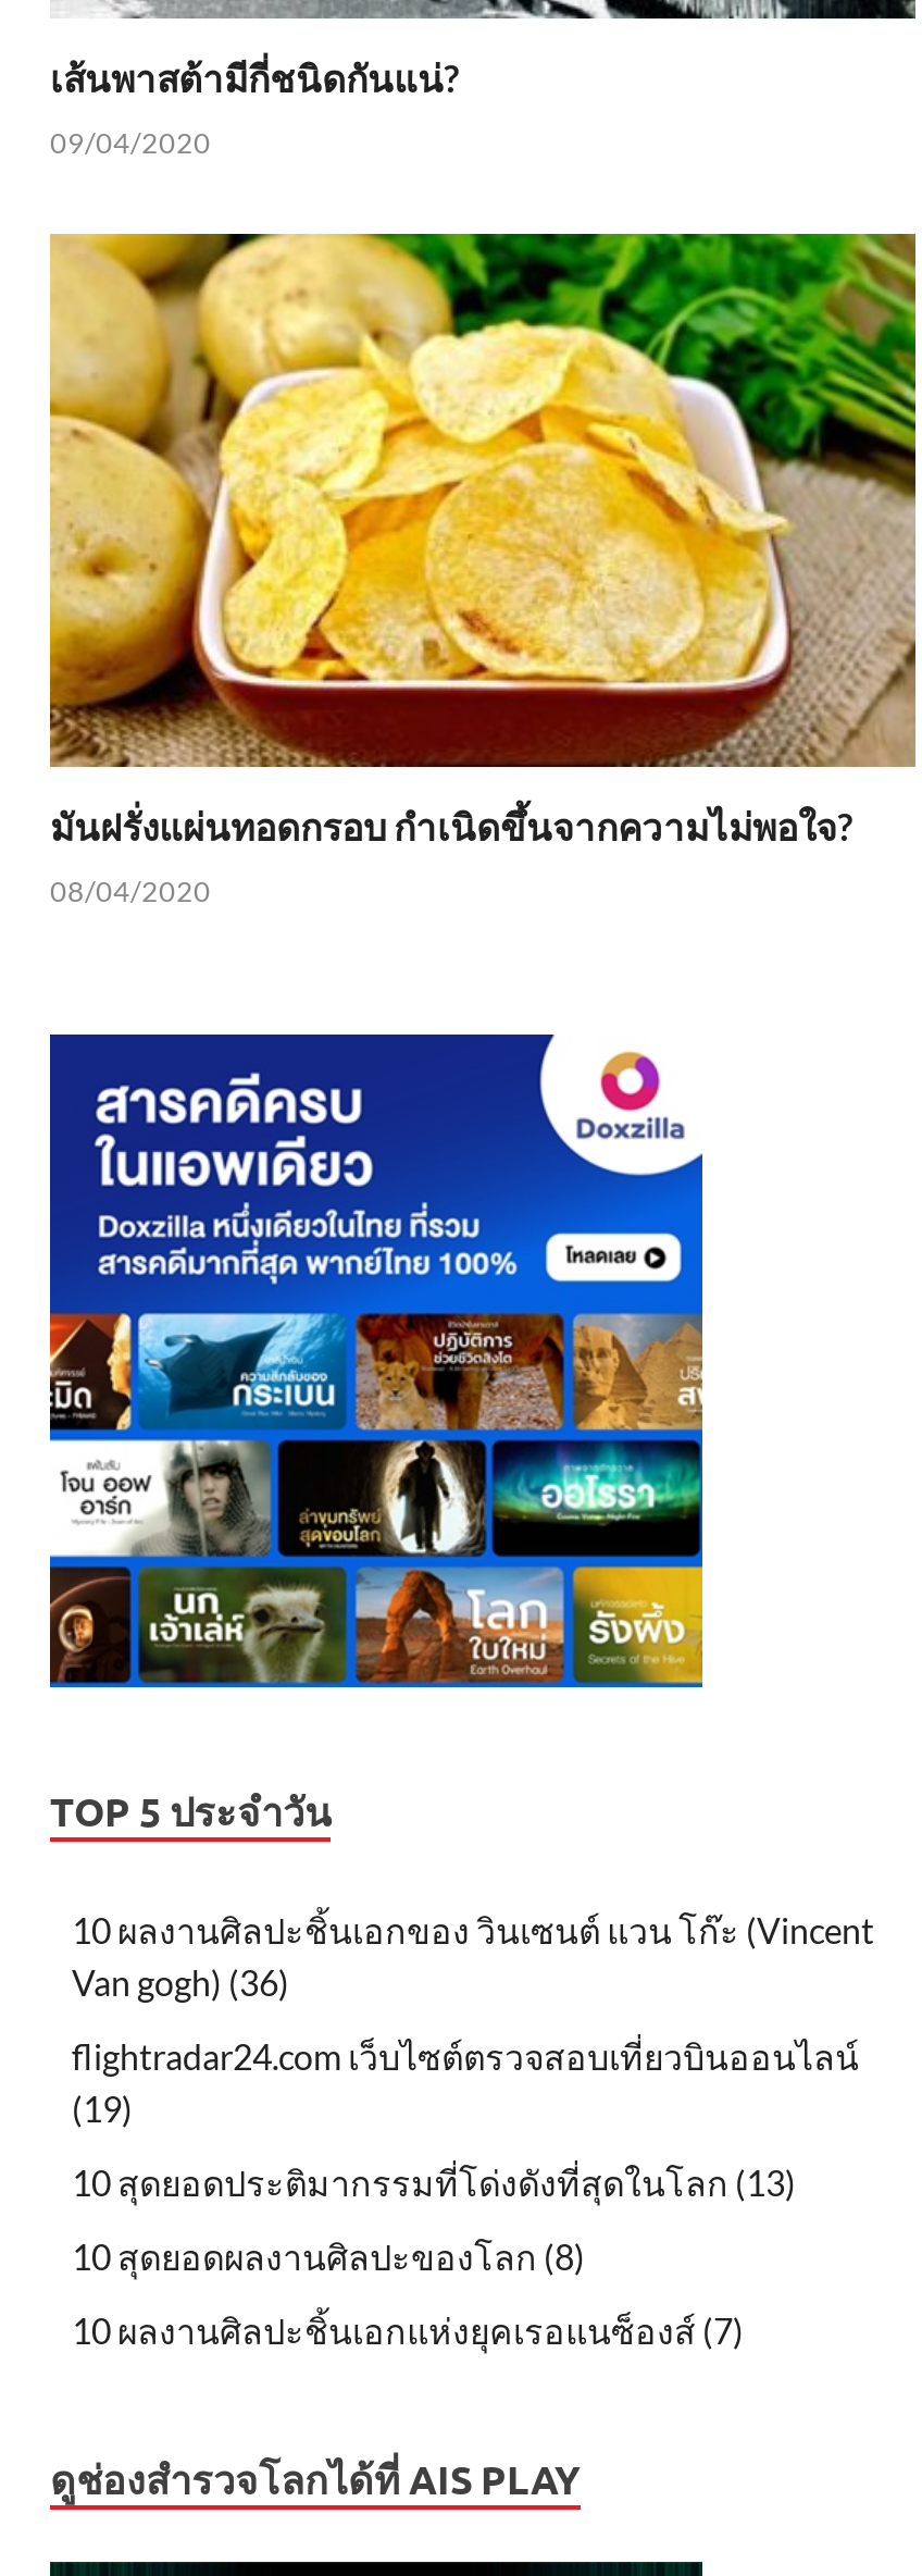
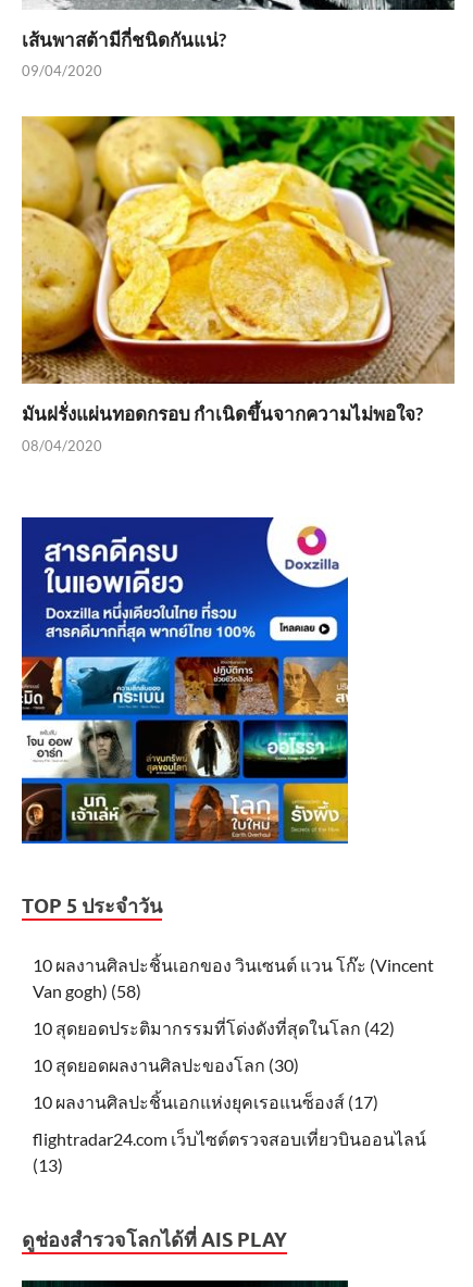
- Van gogh) (36)
+ Van gogh) (58)
+ 10 สุดยอดประติมากรรมที่โด่งดังที่สุดในโลก (42)
+ 10 สุดยอดผลงานศิลปะของโลก (30)
+ 10 ผลงานศิลปะชิ้นเอกแห่งยุคเรอแนซ็องส์ (17)

moved down: flightradar24.com เว็บไซต์ตรวจสอบเที่ยวบินออนไลน์

- (19)
- 10 สุดยอดประติมากรรมที่โด่งดังที่สุดในโลก (13)
- 10 สุดยอดผลงานศิลปะของโลก (8)
- 10 ผลงานศิลปะชิ้นเอกแห่งยุคเรอแนซ็องส์ (7)
+ (13)
